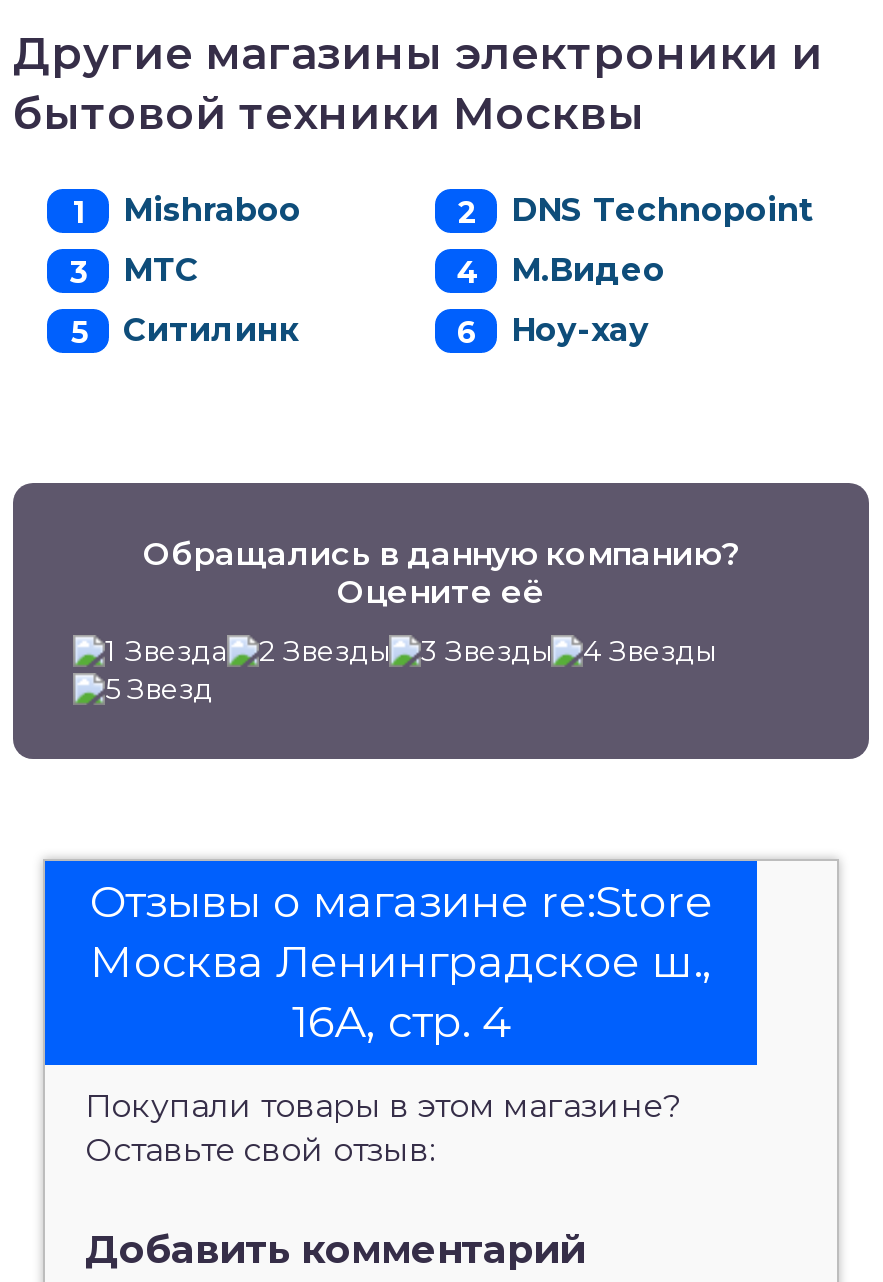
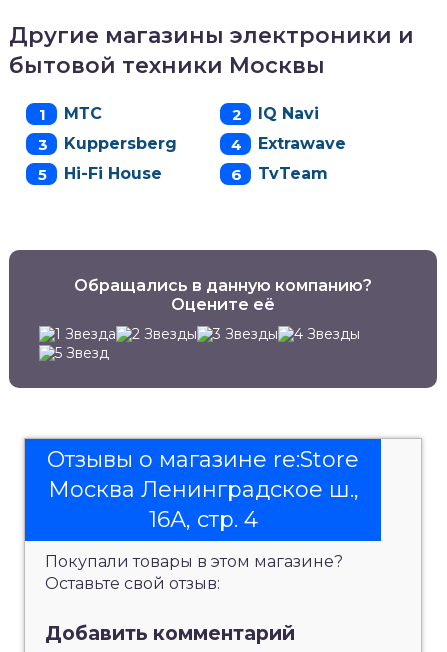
- Mishraboo
- DNS Technopoint

- М.Видео
- Ситилинк
- Ноу-хау
+ IQ Navi
+ Kuppersberg
+ Extrawave
+ Hi-Fi House
+ TvTeam

moved up: МТС
